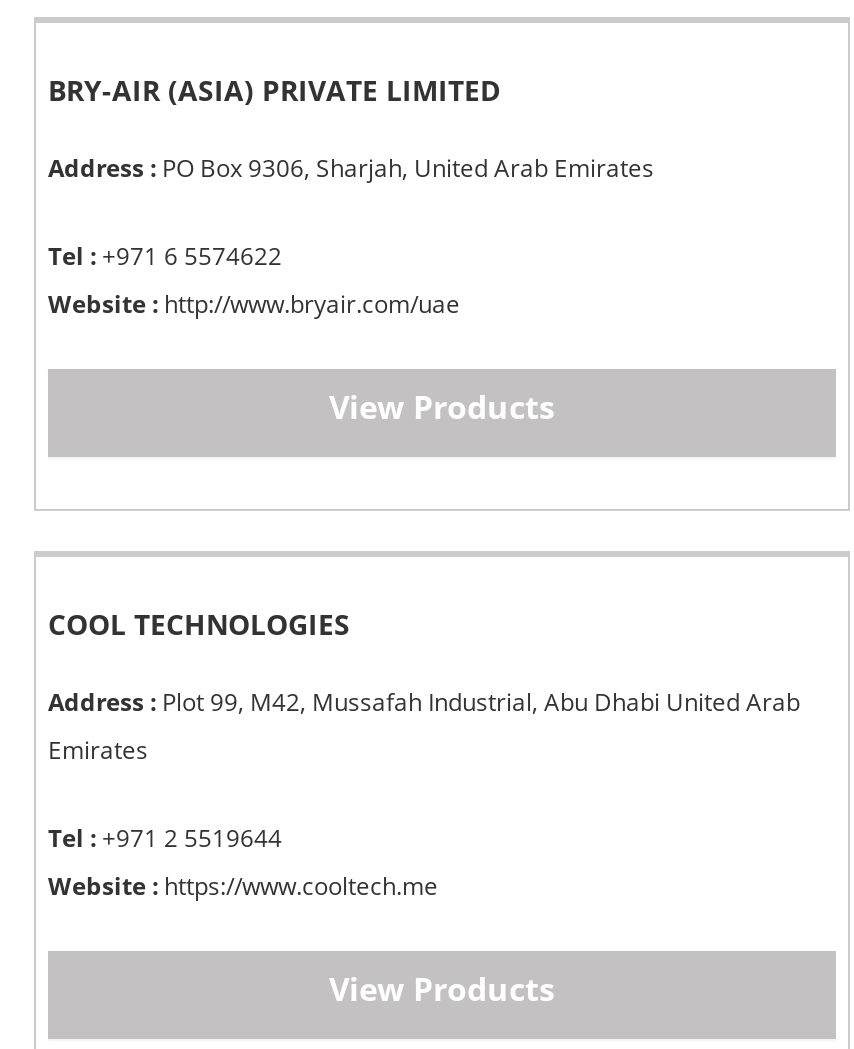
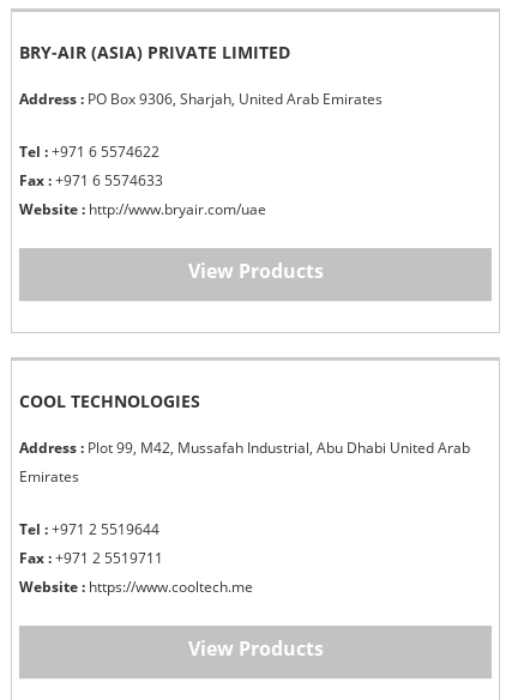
+ Fax : +971 6 5574633

+ Fax : +971 2 5519711
